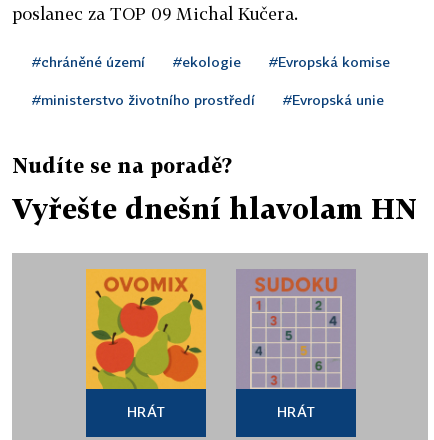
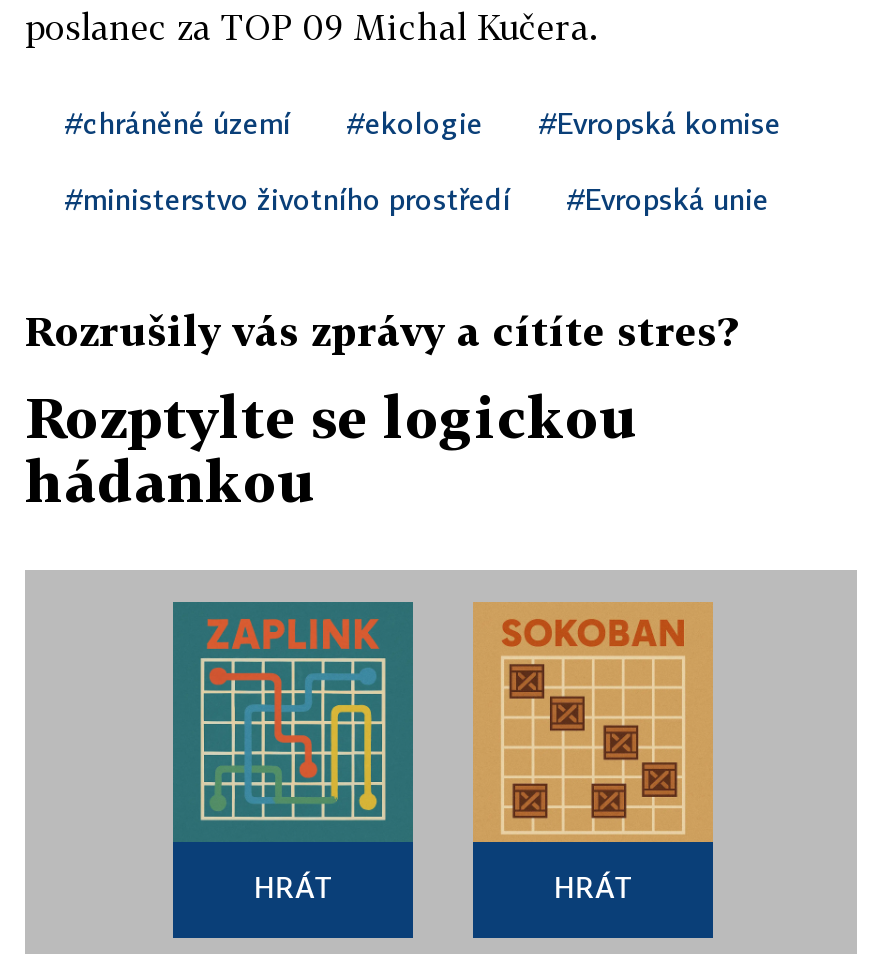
- Nudíte se na poradě?
+ Rozrušily vás zprávy a cítíte stres?

- Vyřešte dnešní hlavolam HN
+ Rozptylte se logickou
+ hádankou

- [image]
+ [image]

- [image]
+ [image]
